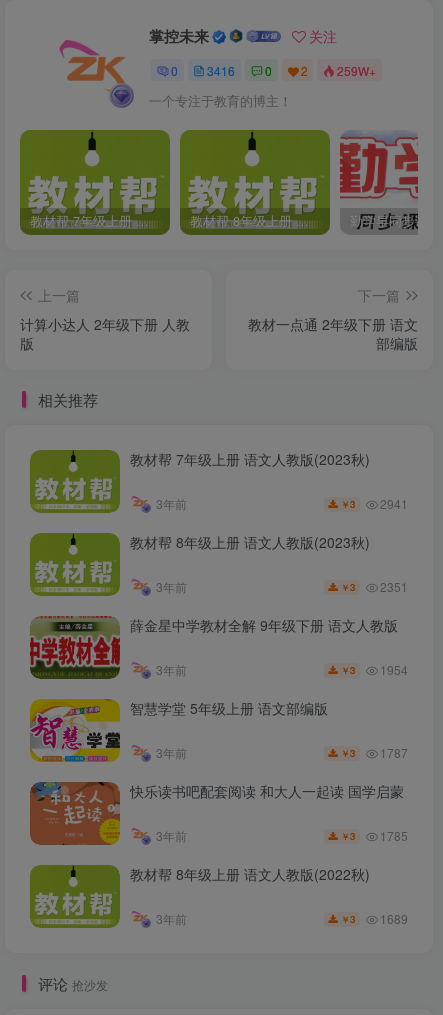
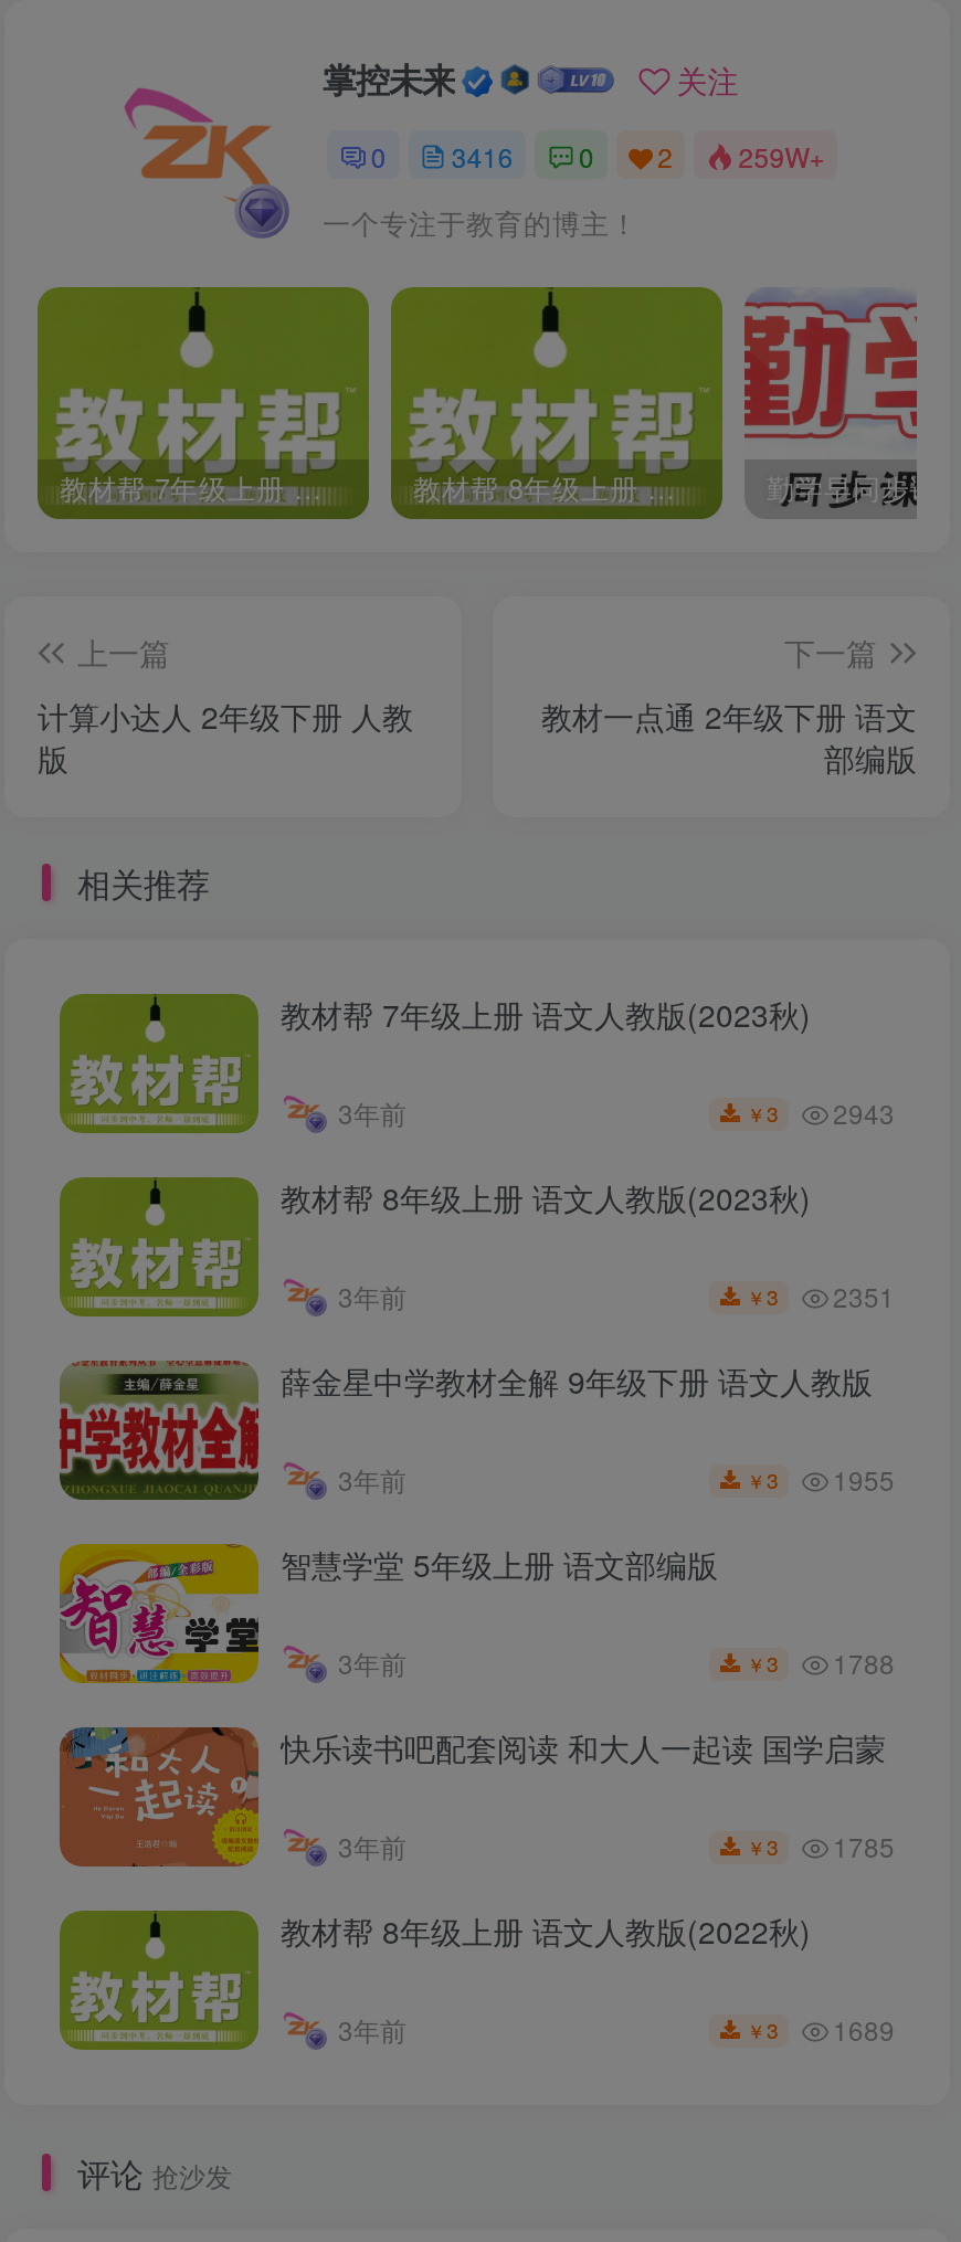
- ￥3 2941
+ ￥3 2943

- ￥3 1954
+ ￥3 1955

- ￥3 1787
+ ￥3 1788
